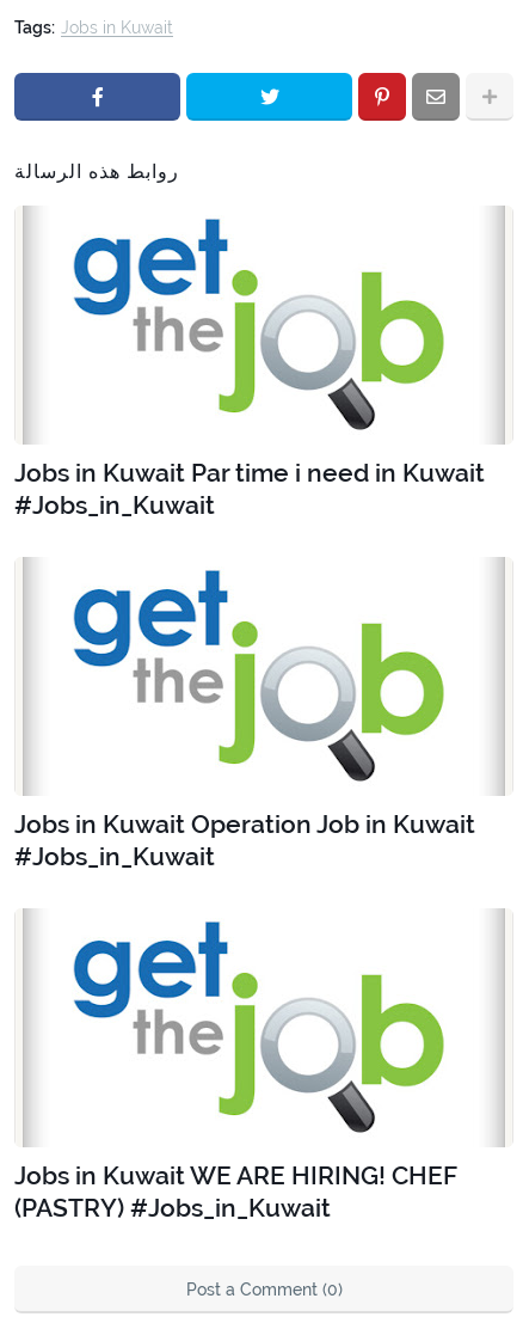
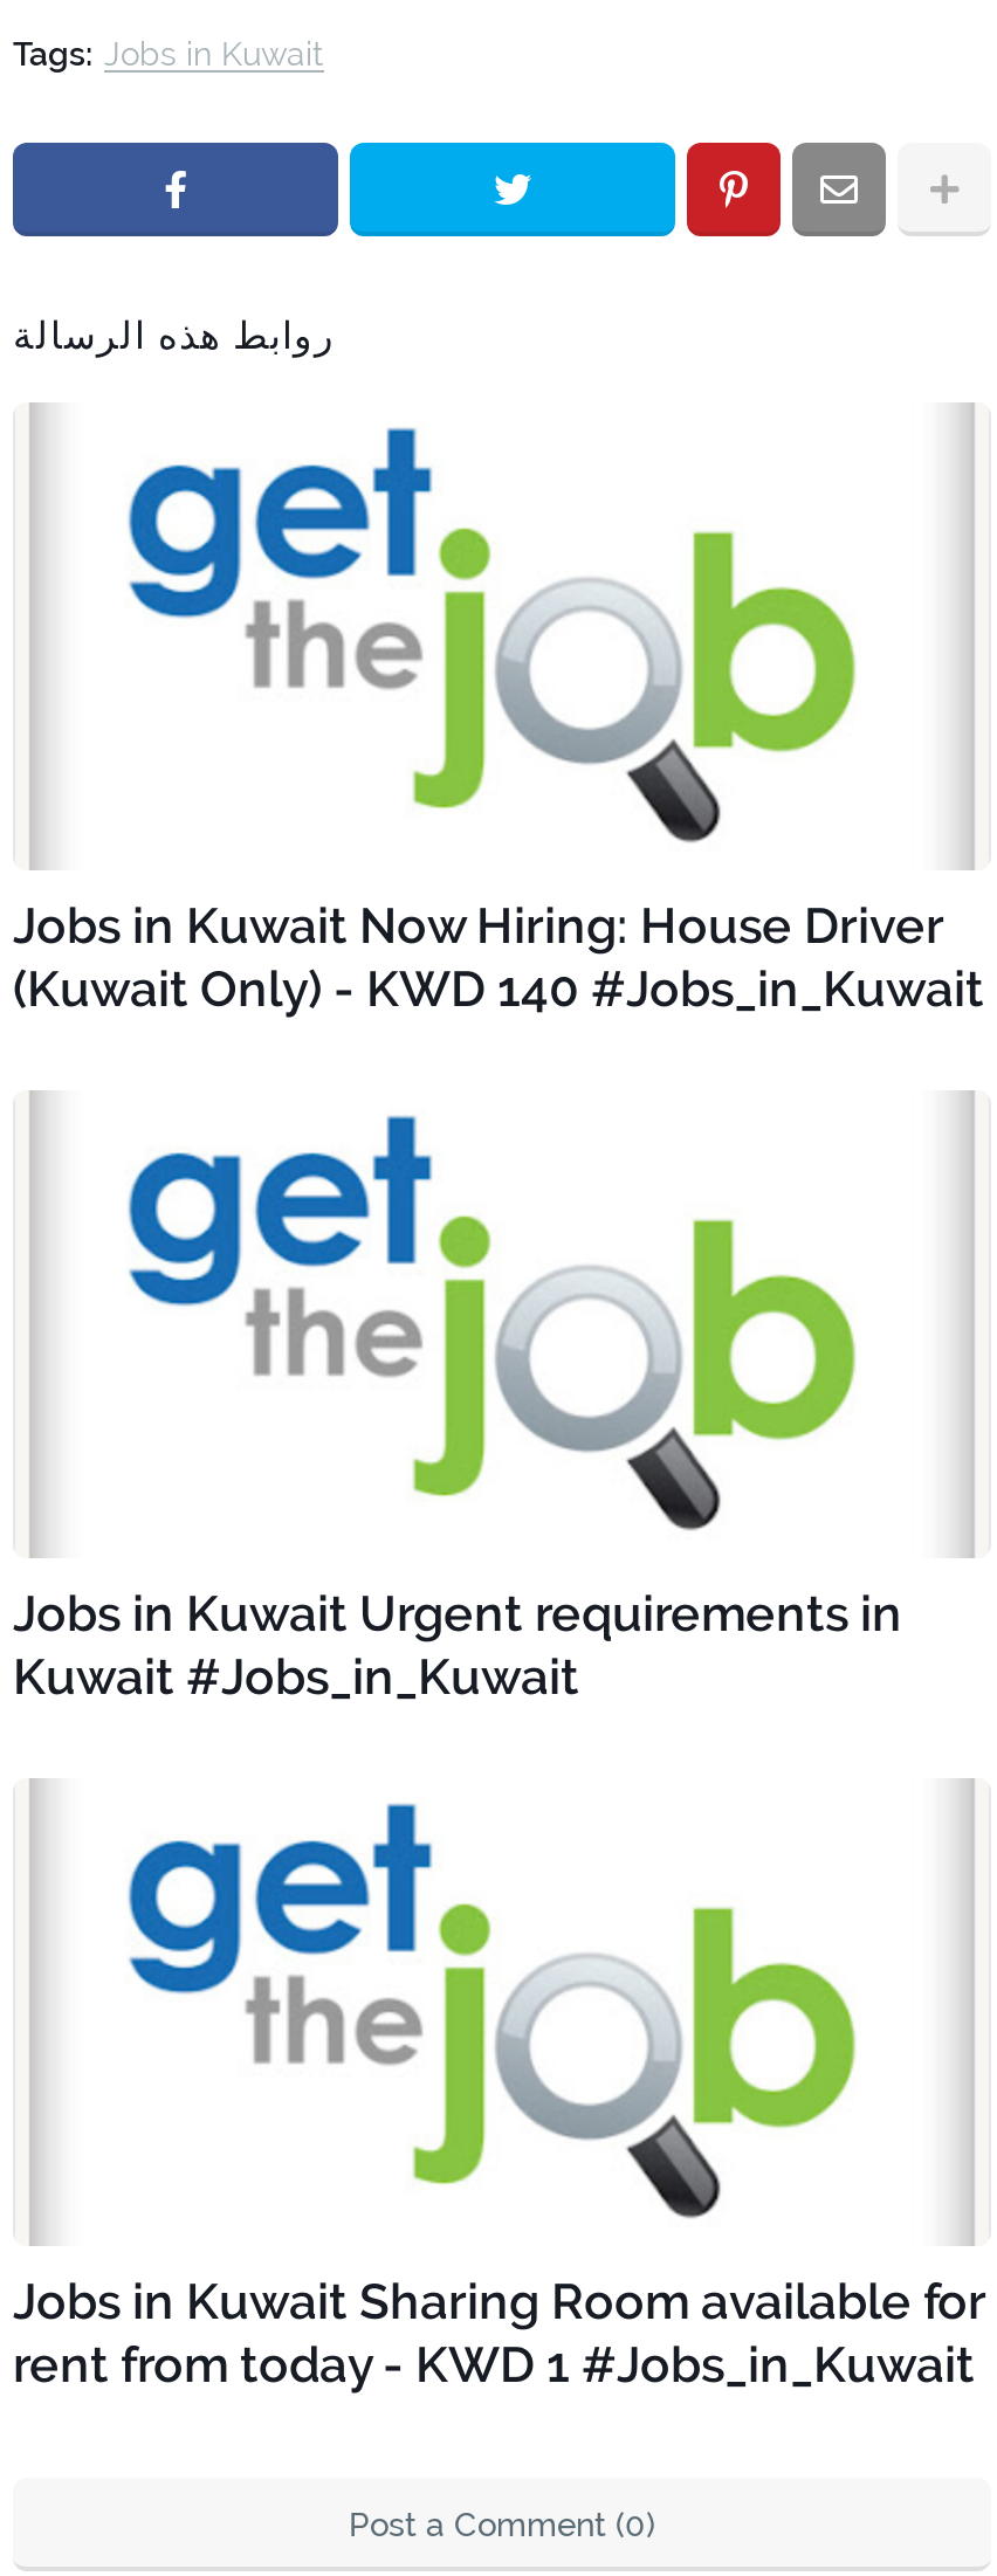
- Jobs in Kuwait Par time i need in Kuwait
- #Jobs_in_Kuwait
+ Jobs in Kuwait Now Hiring: House Driver
+ (Kuwait Only) - KWD 140 #Jobs_in_Kuwait

- Jobs in Kuwait Operation Job in Kuwait
- #Jobs_in_Kuwait
+ Jobs in Kuwait Urgent requirements in
+ Kuwait #Jobs_in_Kuwait

- Jobs in Kuwait WE ARE HIRING! CHEF
- (PASTRY) #Jobs_in_Kuwait
+ Jobs in Kuwait Sharing Room available for
+ rent from today - KWD 1 #Jobs_in_Kuwait
